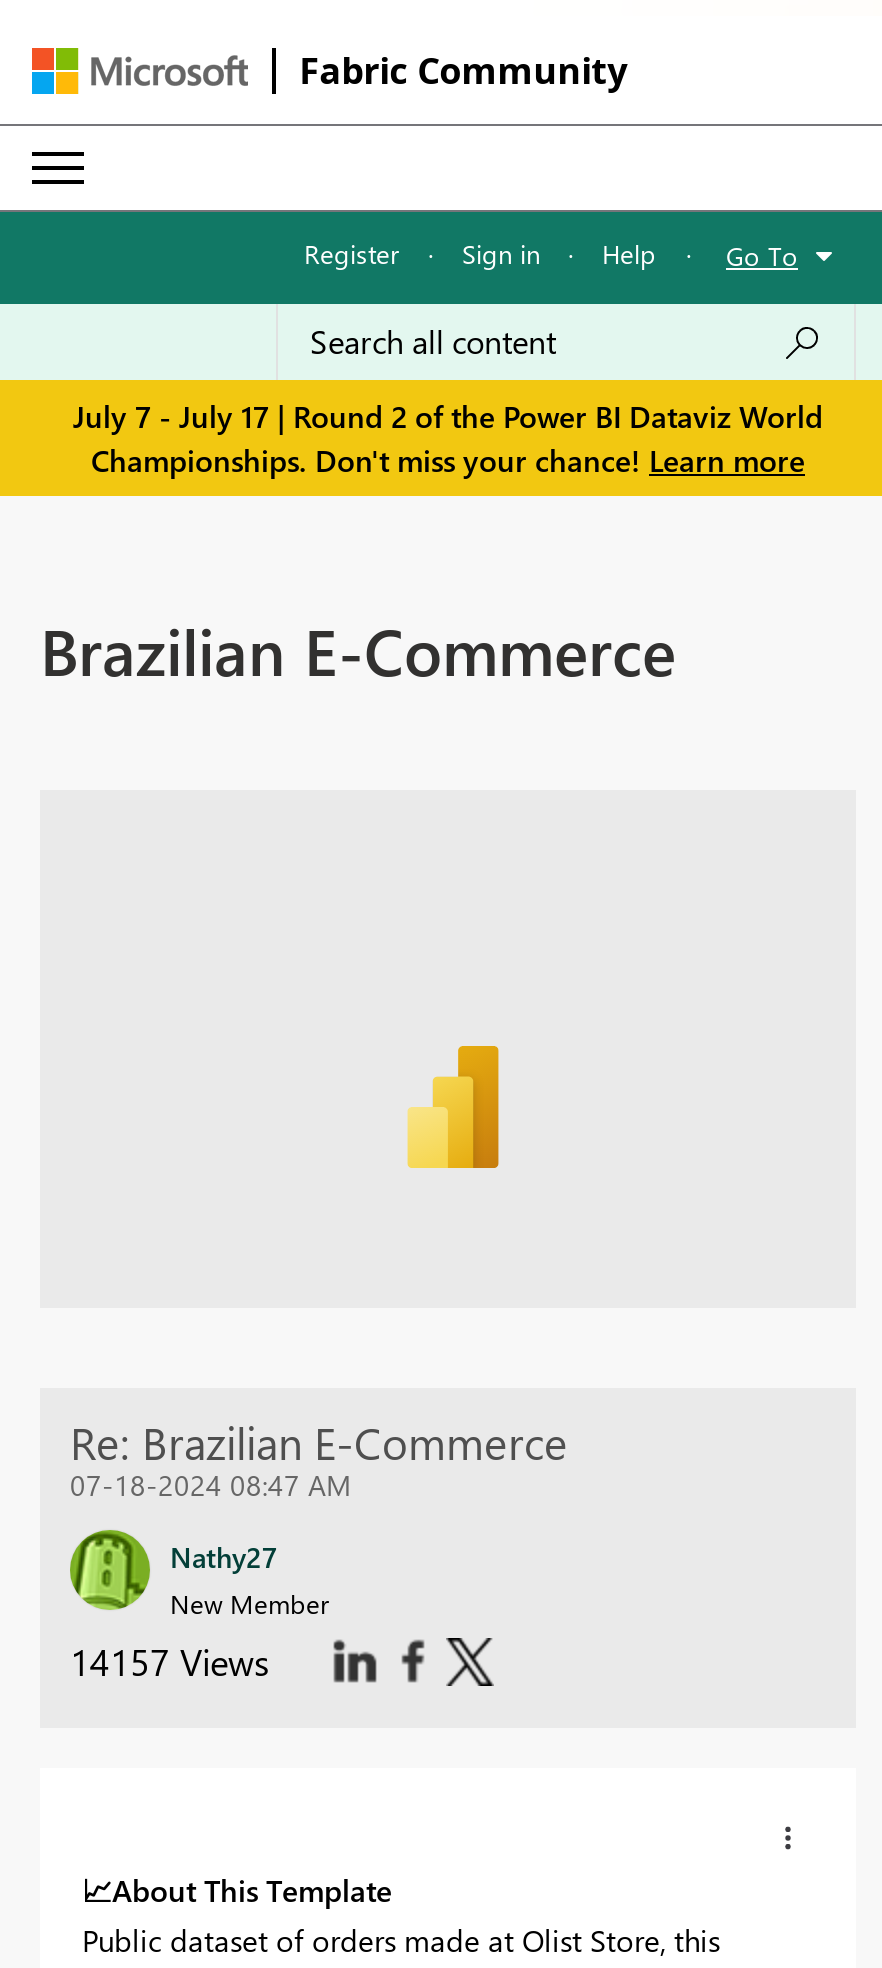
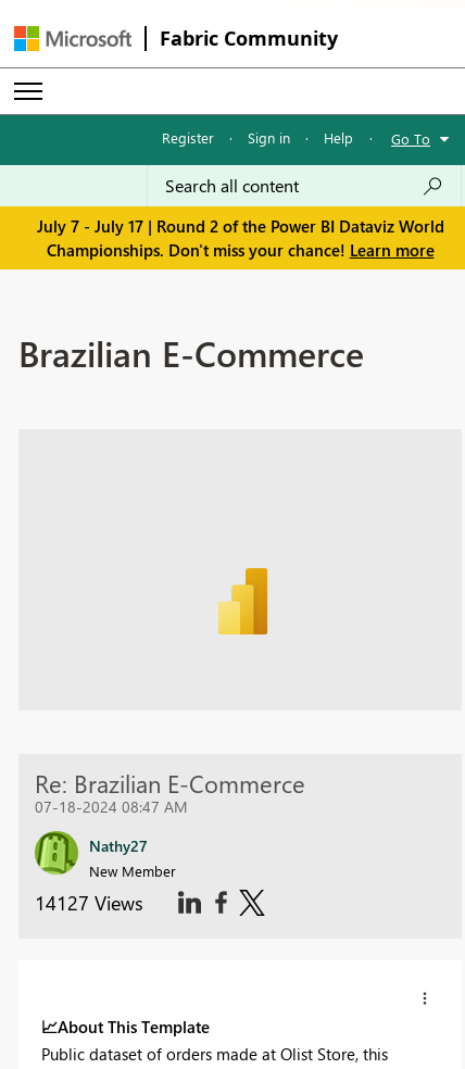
- 14157 Views
+ 14127 Views
